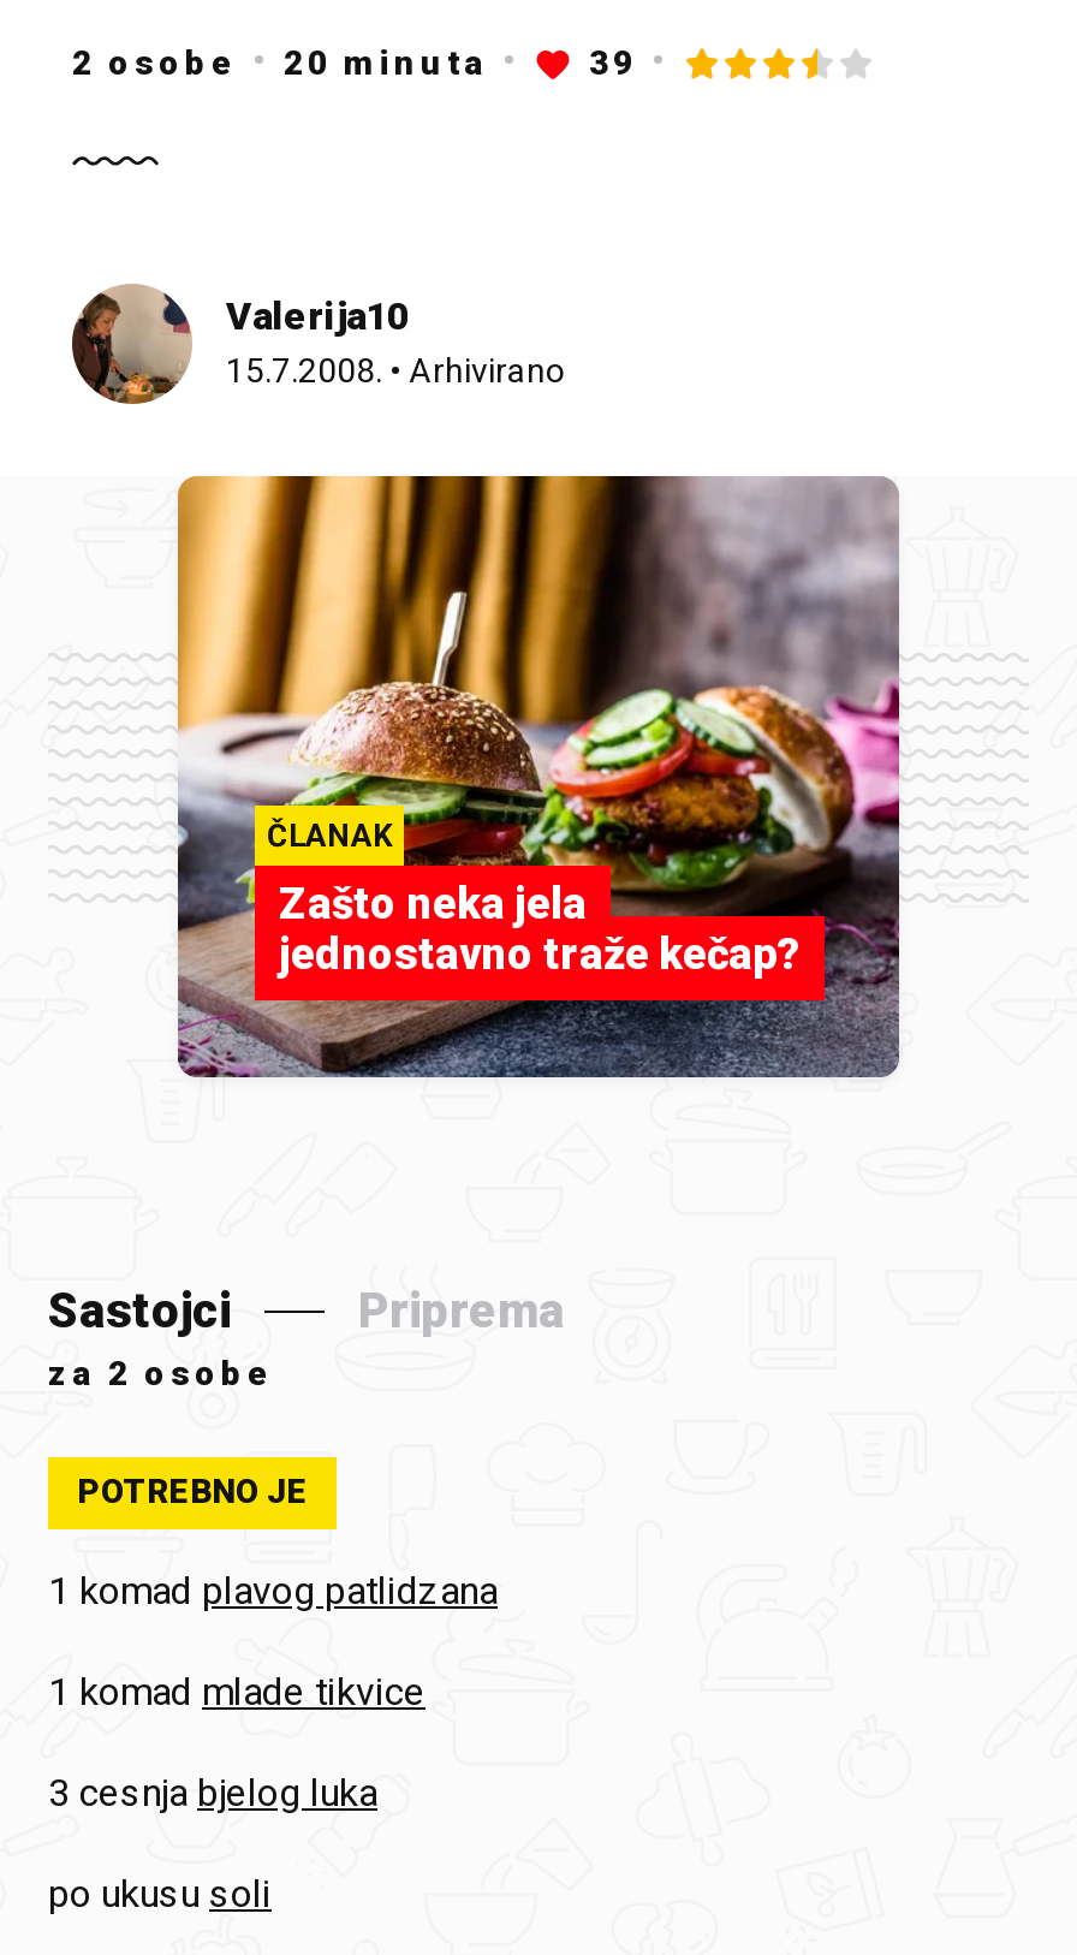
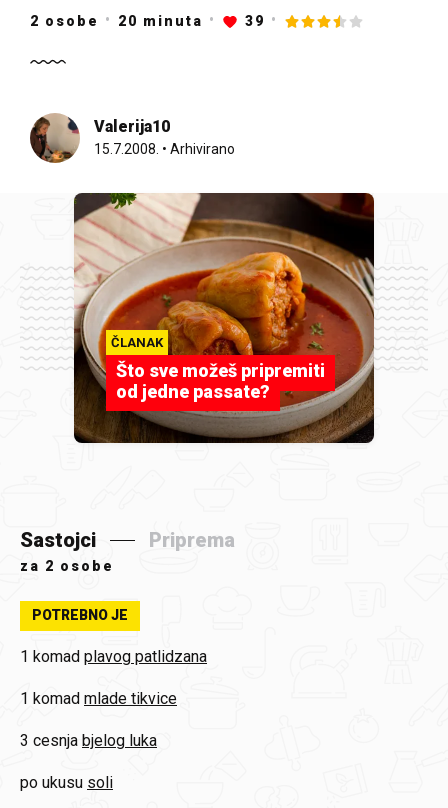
- [image]
- Zašto neka jela
- jednostavno traže kečap?
+ [image]
+ Što sve možeš pripremiti
+ od jedne passate?
